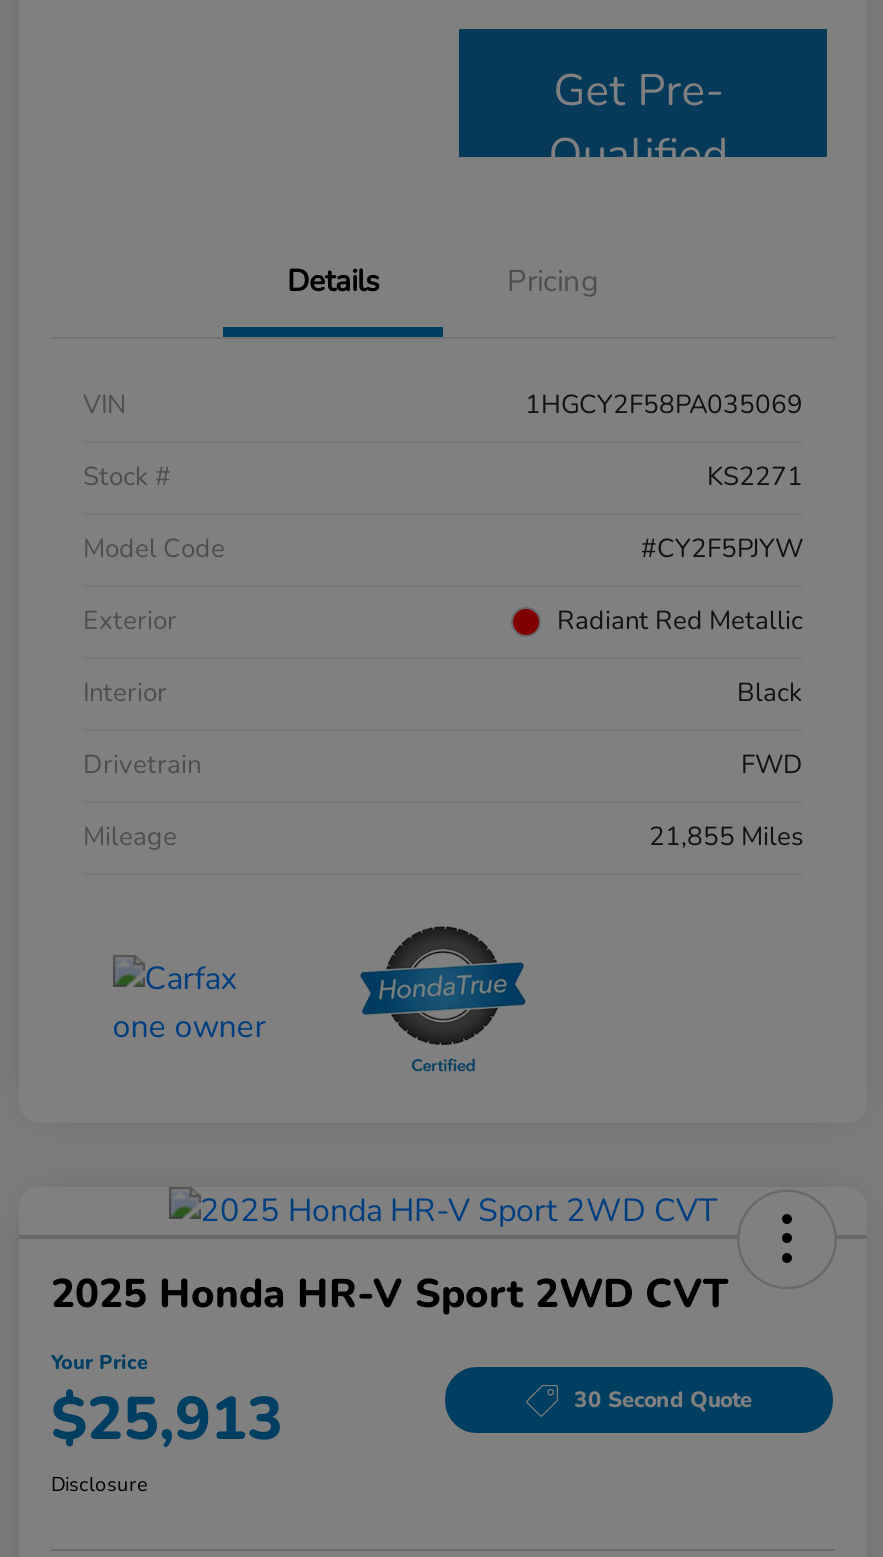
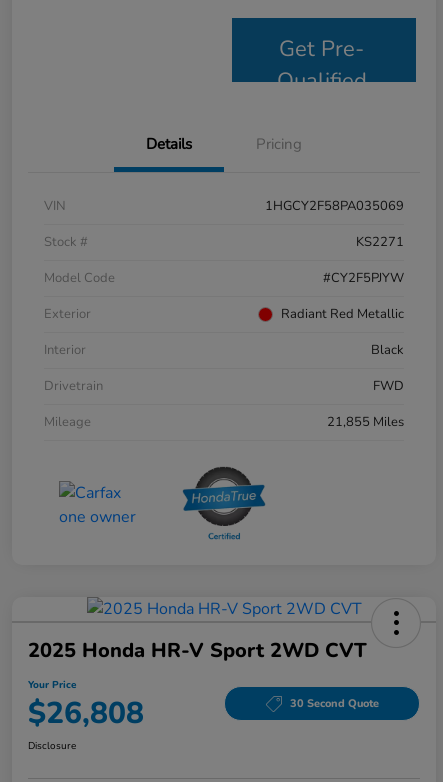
- $25,913
+ $26,808
